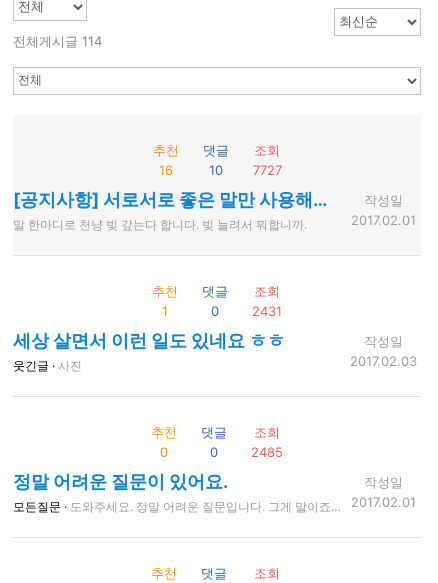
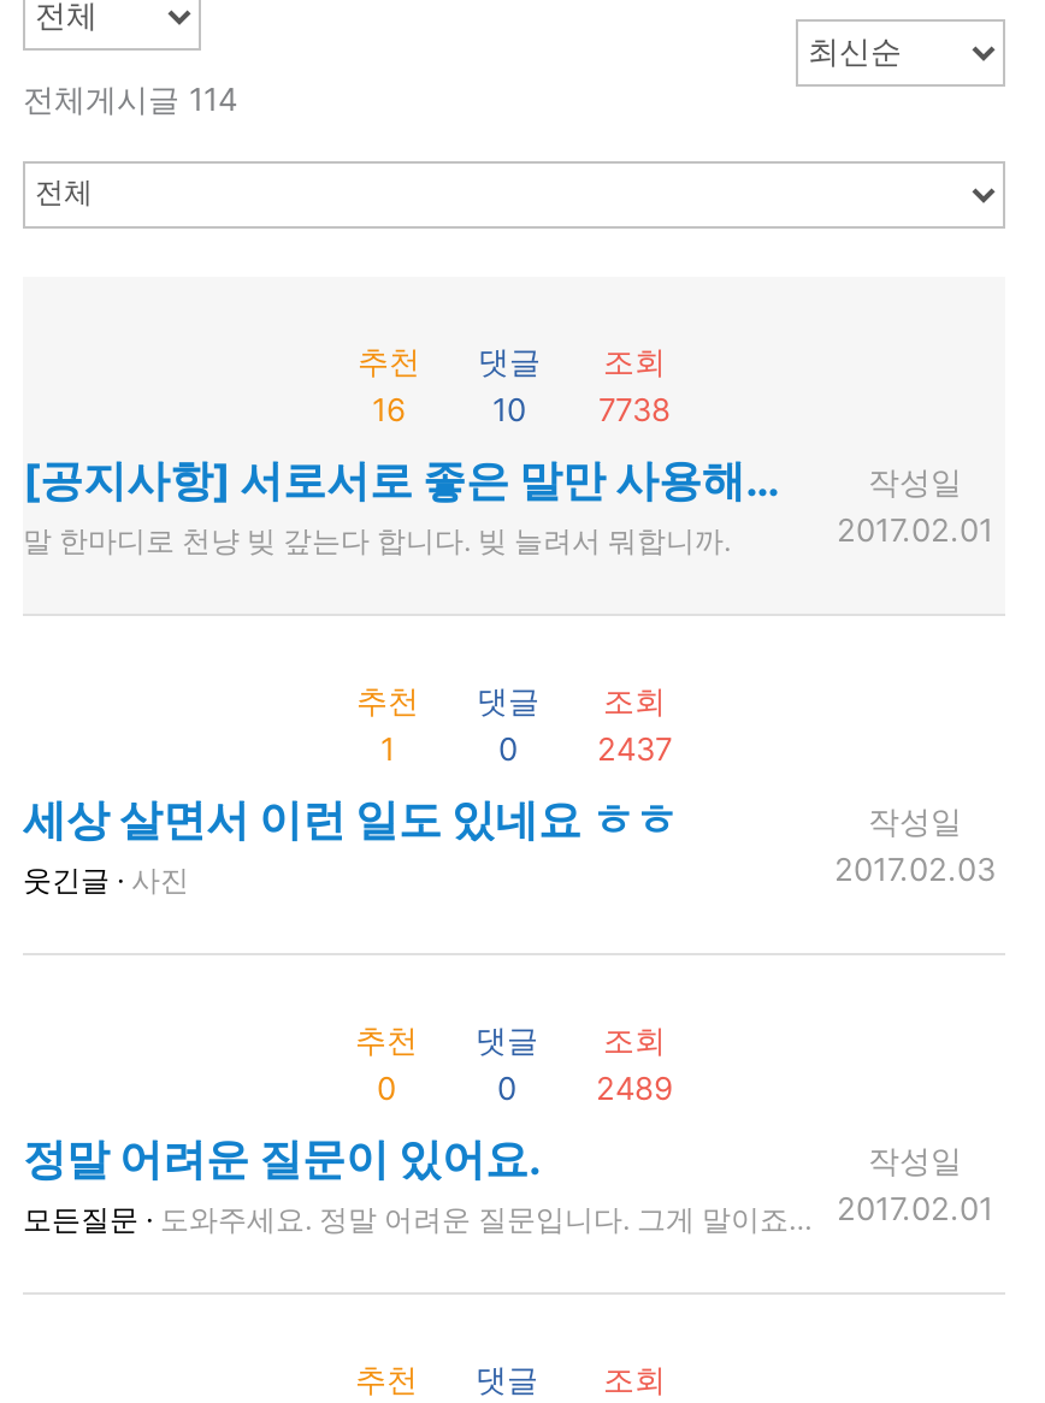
- 10 7727
+ 10 7738

- 2431
+ 2437

- 2485
+ 2489
